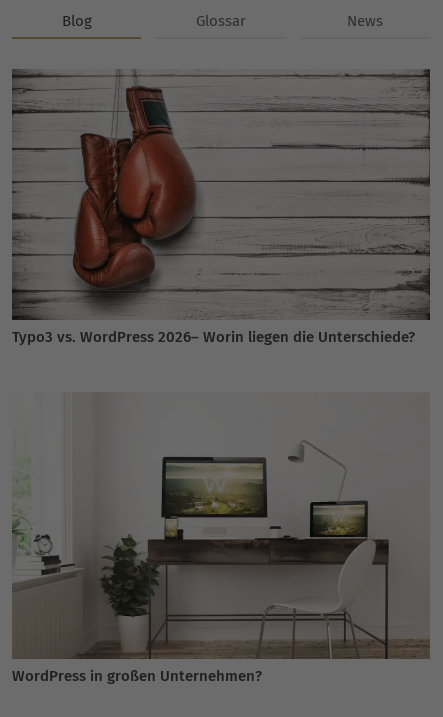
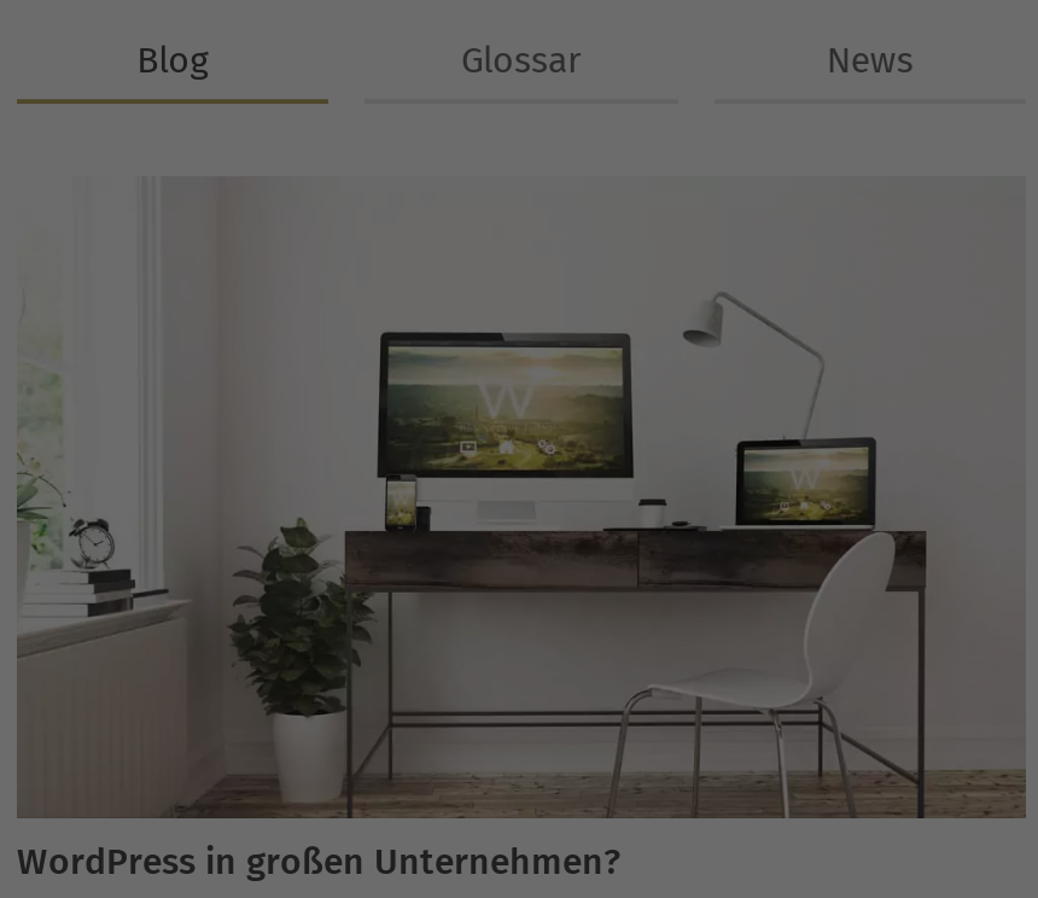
- [image]
- Typo3 vs. WordPress 2026– Worin liegen die Unterschiede?
